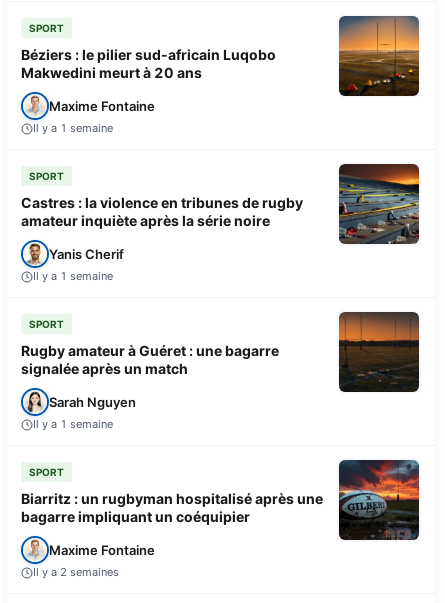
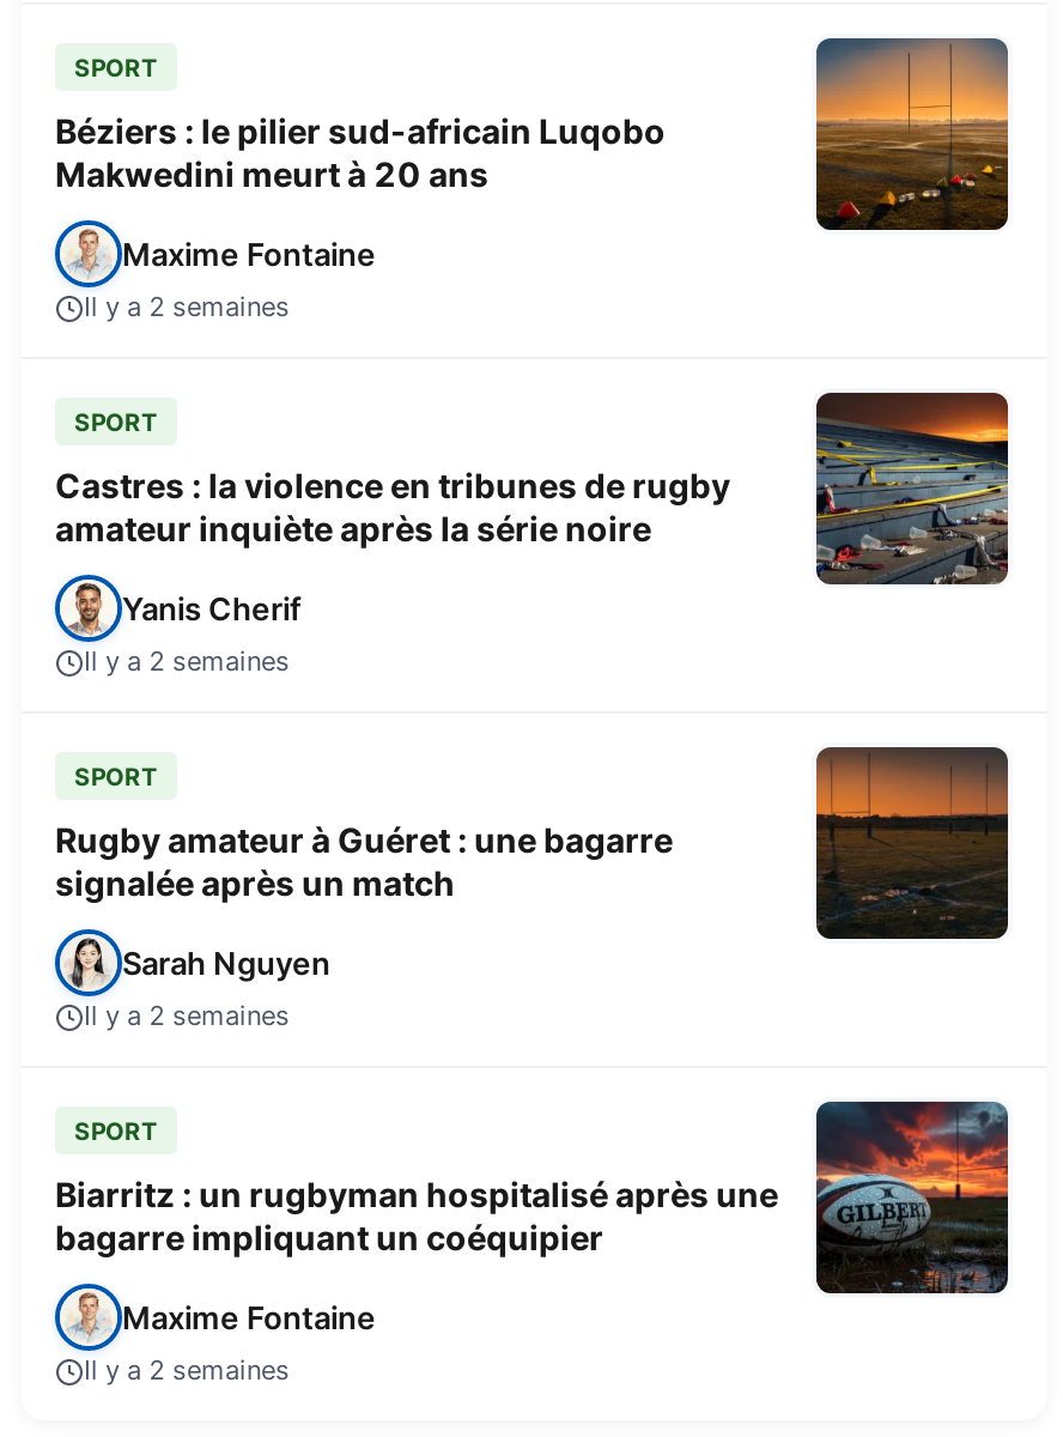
- Il y a 1 semaine
+ Il y a 2 semaines

- Il y a 1 semaine
+ Il y a 2 semaines

- Il y a 1 semaine
+ Il y a 2 semaines
